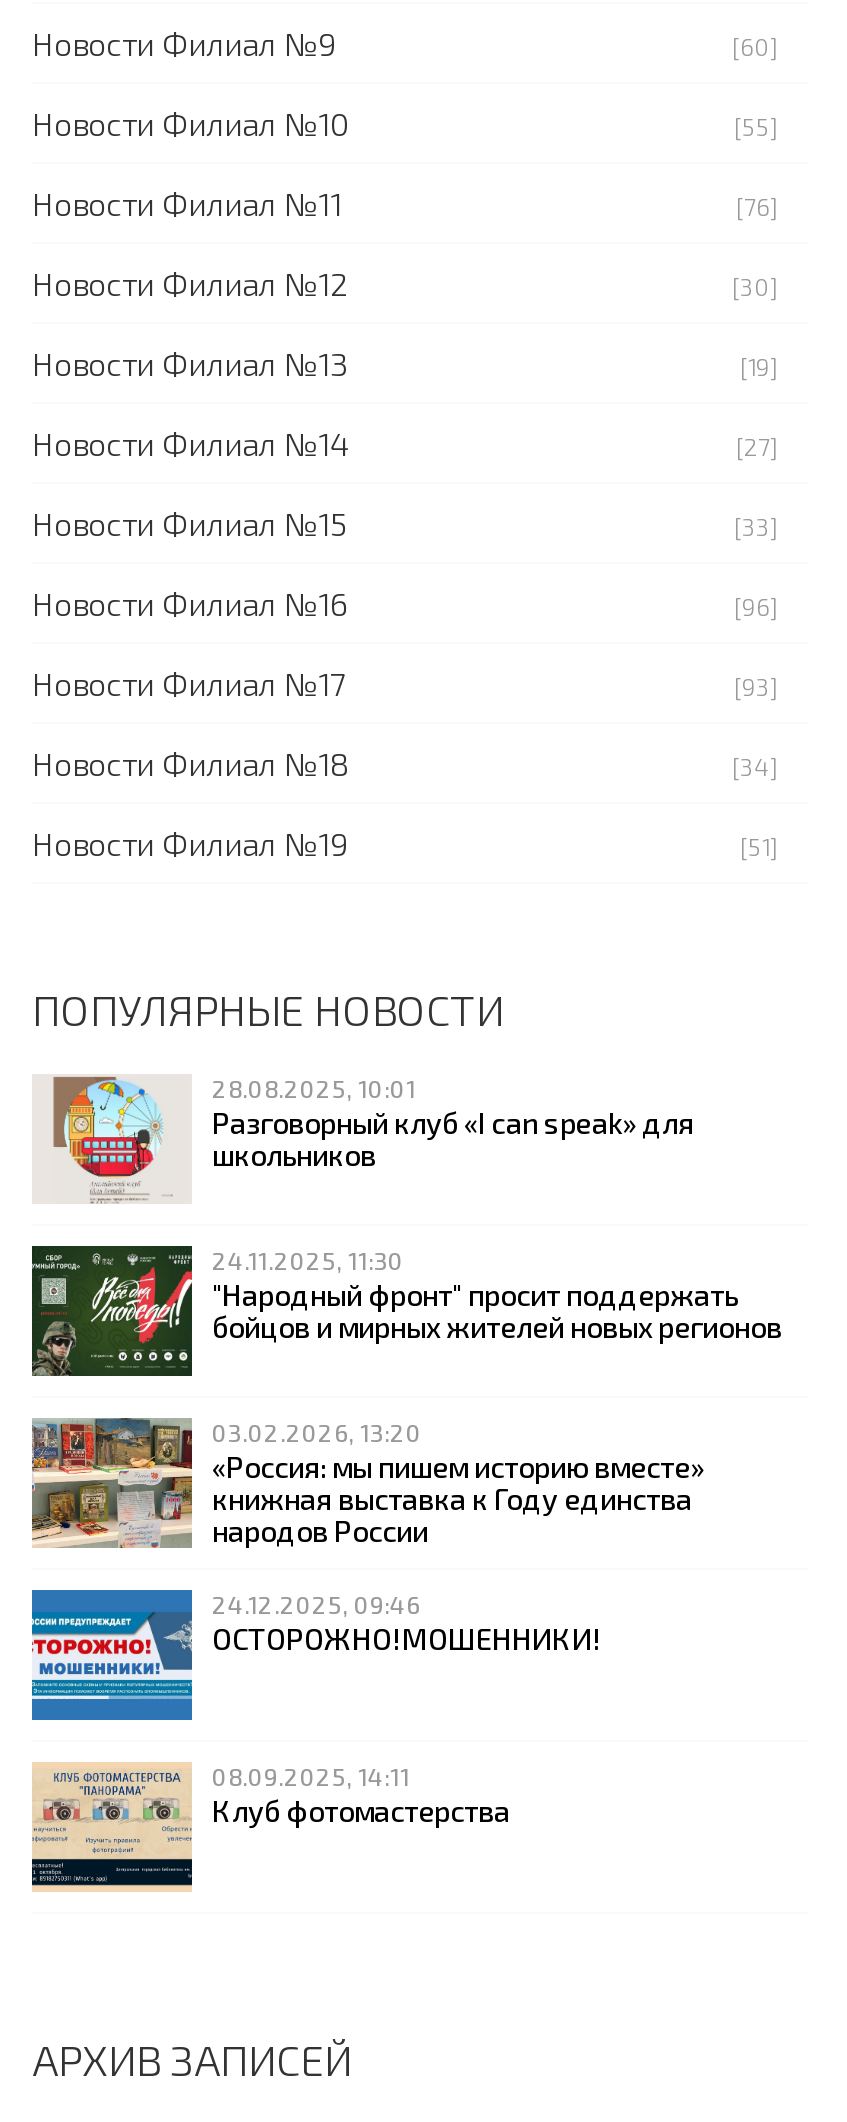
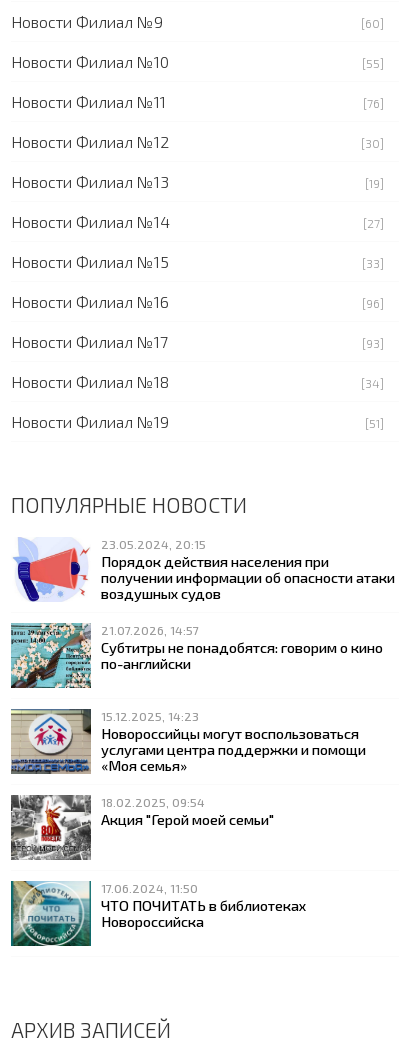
- [image]
- 28.08.2025, 10:01
- Разговорный клуб «I can speak» для
- школьников
+ [image]
+ 23.05.2024, 20:15
+ Порядок действия населения при
+ получении информации об опасности атаки
+ воздушных судов

- [image]
- 24.11.2025, 11:30
- "Народный фронт" просит поддержать
- бойцов и мирных жителей новых регионов
+ [image]
+ 21.07.2026, 14:57
+ Субтитры не понадобятся: говорим о кино
+ по-английски

- [image]
- 03.02.2026, 13:20
- «Россия: мы пишем историю вместе»
- книжная выставка к Году единства
- народов России
+ [image]
+ 15.12.2025, 14:23
+ Новороссийцы могут воспользоваться
+ услугами центра поддержки и помощи
+ «Моя семья»

- [image]
- 24.12.2025, 09:46
- ОСТОРОЖНО!МОШЕННИКИ!
+ [image]
+ 18.02.2025, 09:54
+ Акция "Герой моей семьи"

- [image]
- 08.09.2025, 14:11
- Клуб фотомастерства
+ [image]
+ 17.06.2024, 11:50
+ ЧТО ПОЧИТАТЬ в библиотеках
+ Новороссийска
